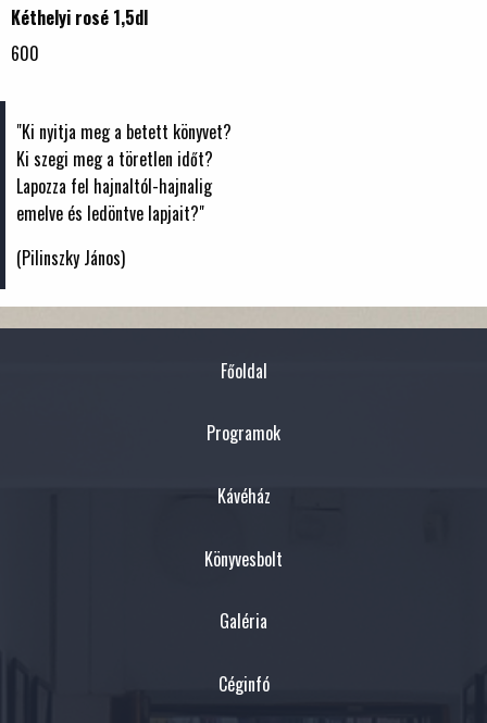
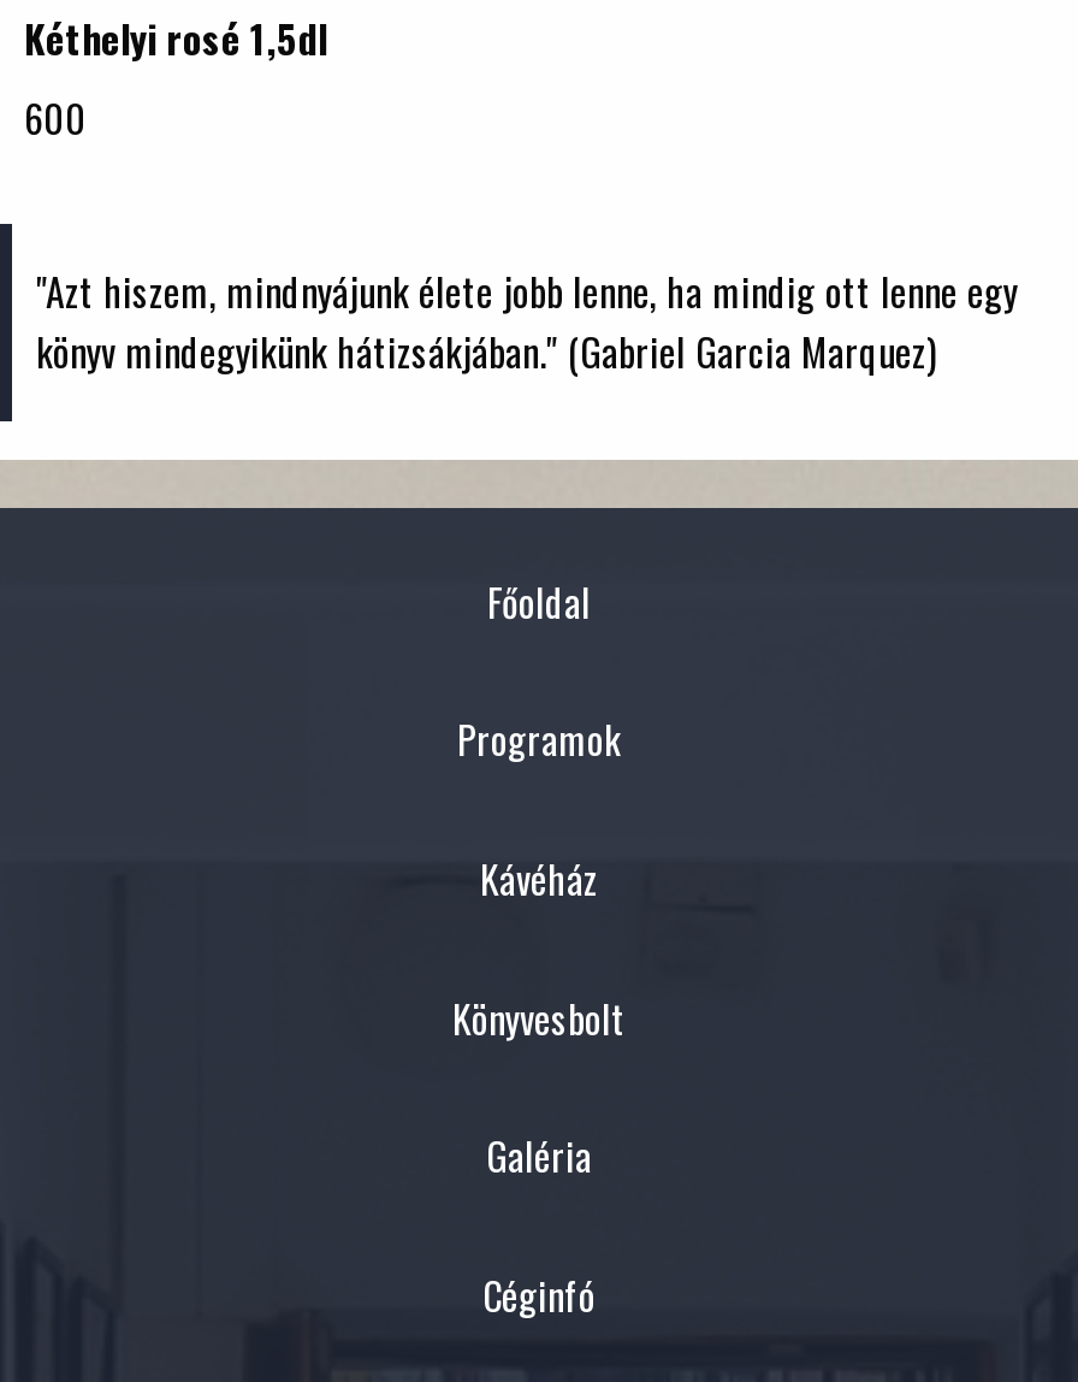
- "Ki nyitja meg a betett könyvet?
- Ki szegi meg a töretlen időt?
- Lapozza fel hajnaltól-hajnalig
- emelve és ledöntve lapjait?"
- (Pilinszky János)
+ "Azt hiszem, mindnyájunk élete jobb lenne, ha mindig ott lenne egy
+ könyv mindegyikünk hátizsákjában." (Gabriel Garcia Marquez)
